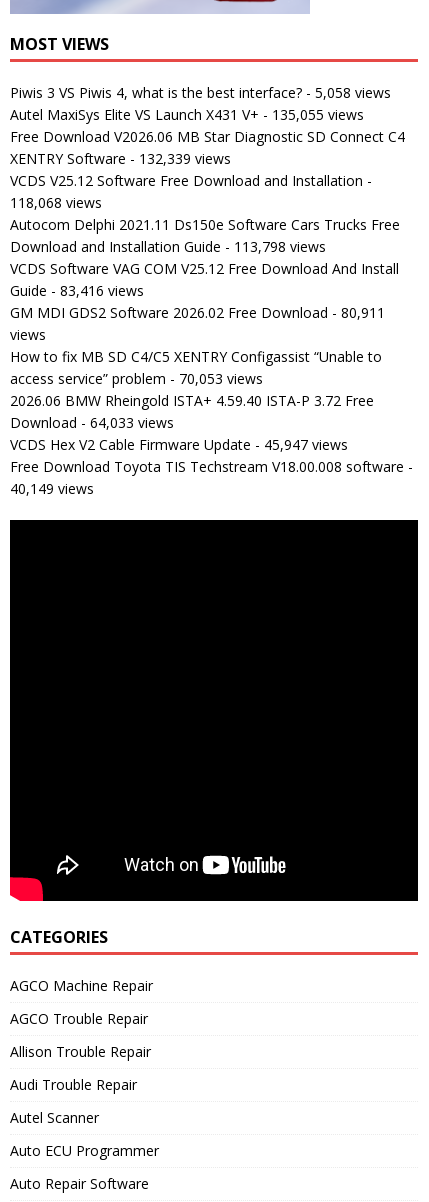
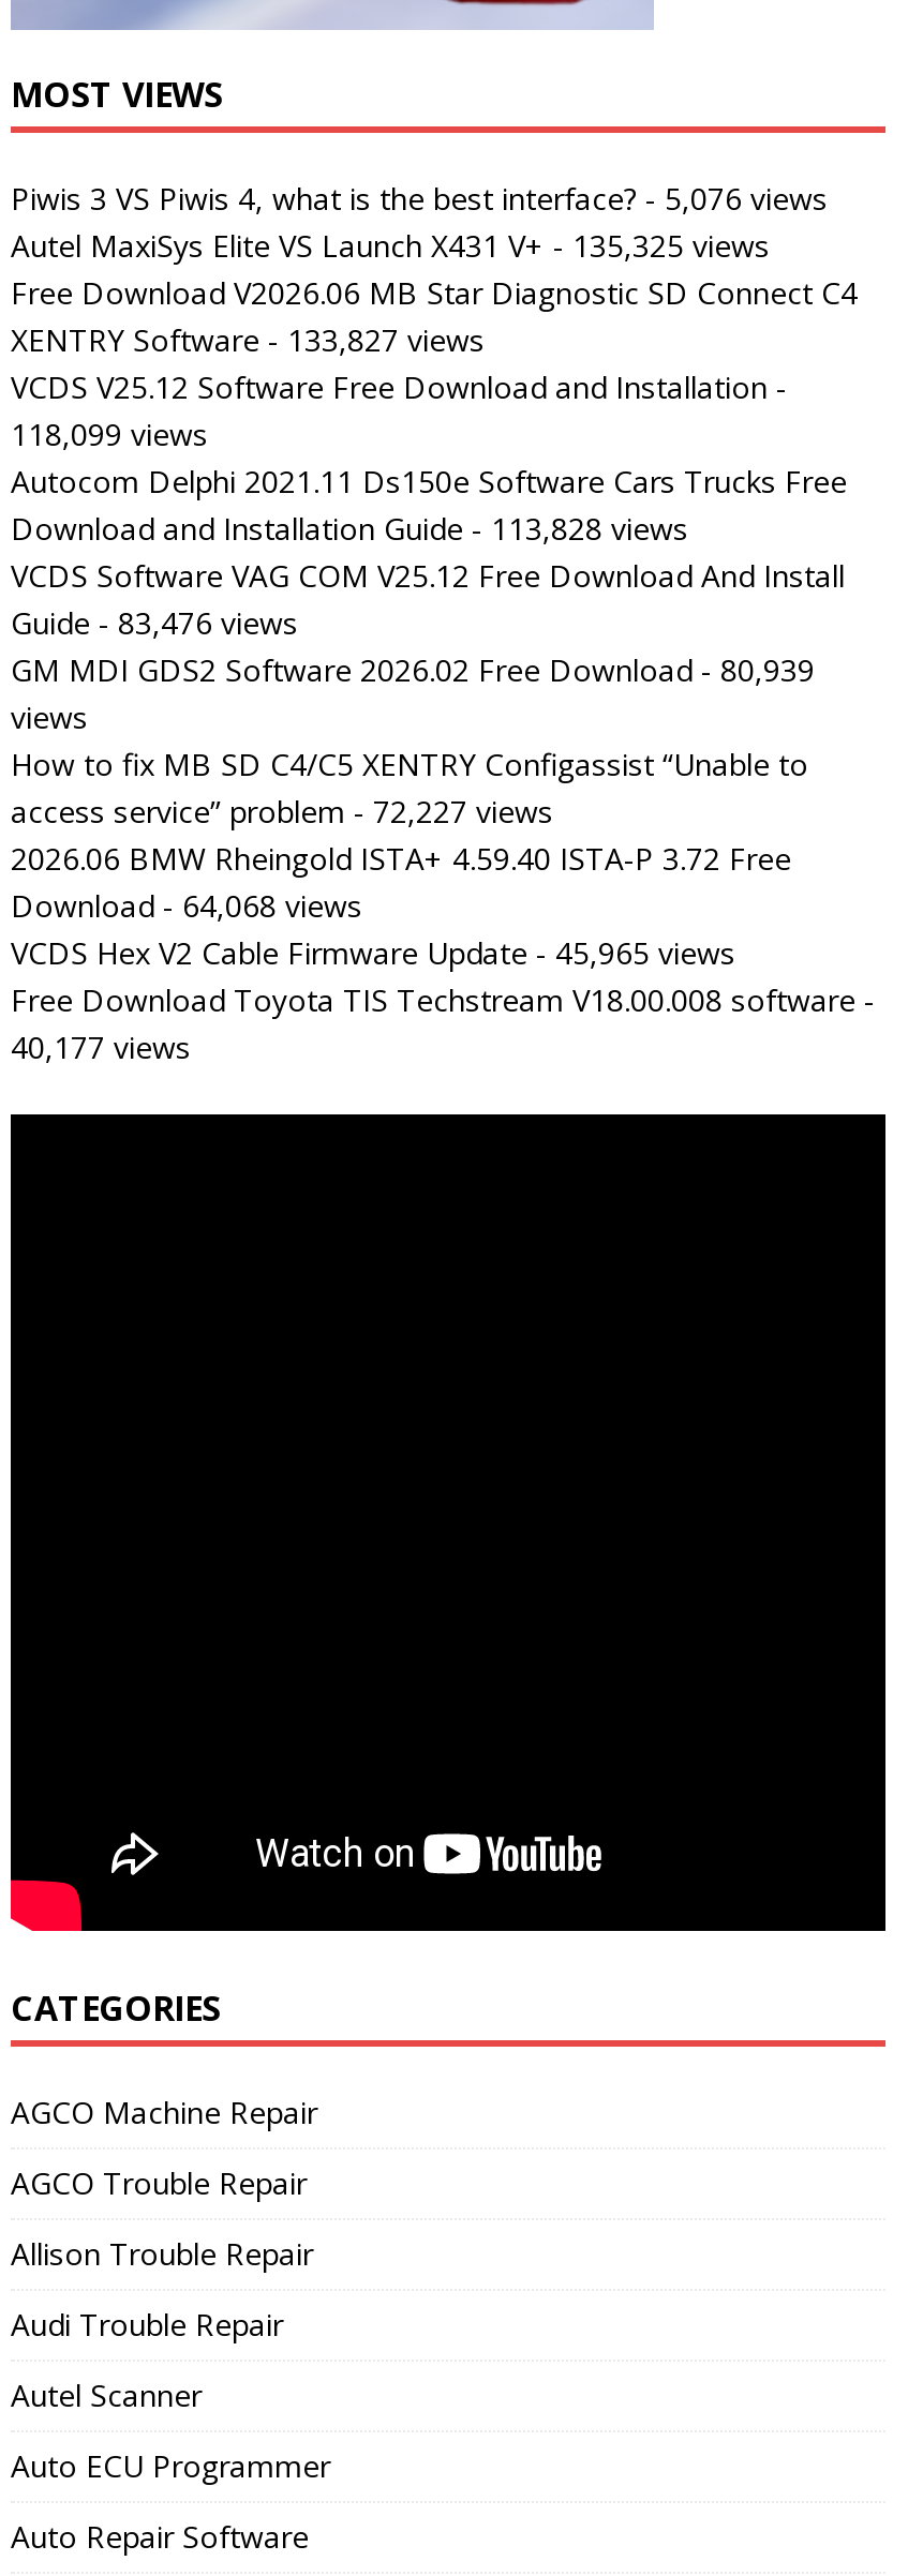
- Piwis 3 VS Piwis 4, what is the best interface? - 5,058 views
+ Piwis 3 VS Piwis 4, what is the best interface? - 5,076 views

- Autel MaxiSys Elite VS Launch X431 V+ - 135,055 views
+ Autel MaxiSys Elite VS Launch X431 V+ - 135,325 views

- XENTRY Software - 132,339 views
+ XENTRY Software - 133,827 views

- 118,068 views
+ 118,099 views

- Download and Installation Guide - 113,798 views
+ Download and Installation Guide - 113,828 views

- Guide - 83,416 views
+ Guide - 83,476 views

- GM MDI GDS2 Software 2026.02 Free Download - 80,911
+ GM MDI GDS2 Software 2026.02 Free Download - 80,939

- access service” problem - 70,053 views
+ access service” problem - 72,227 views

- Download - 64,033 views
+ Download - 64,068 views

- VCDS Hex V2 Cable Firmware Update - 45,947 views
+ VCDS Hex V2 Cable Firmware Update - 45,965 views

- 40,149 views
+ 40,177 views
